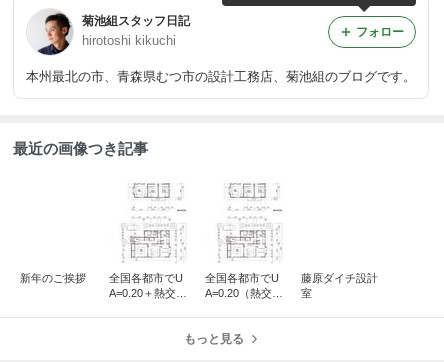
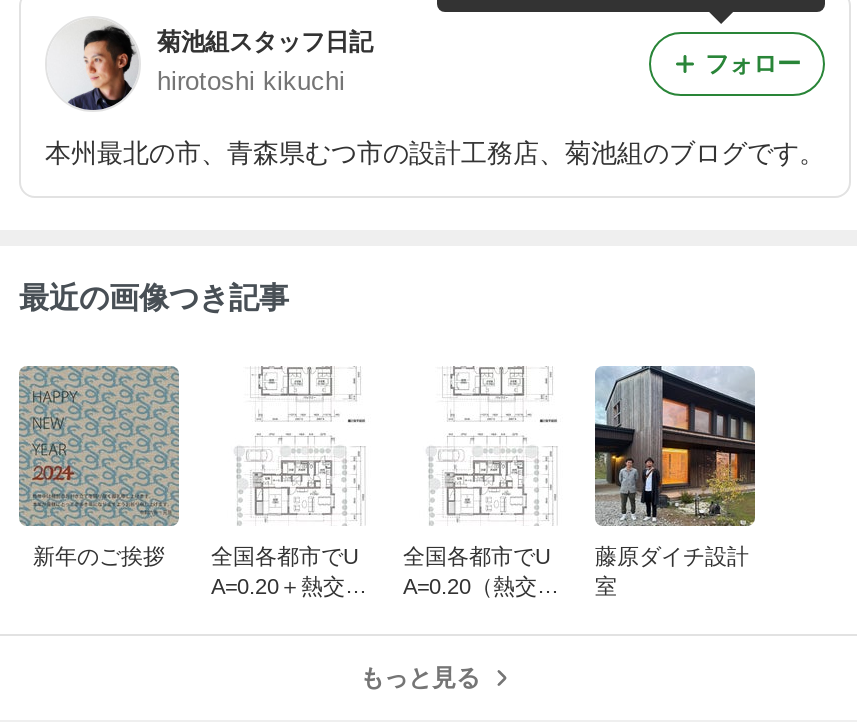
+ [image]

+ [image]
